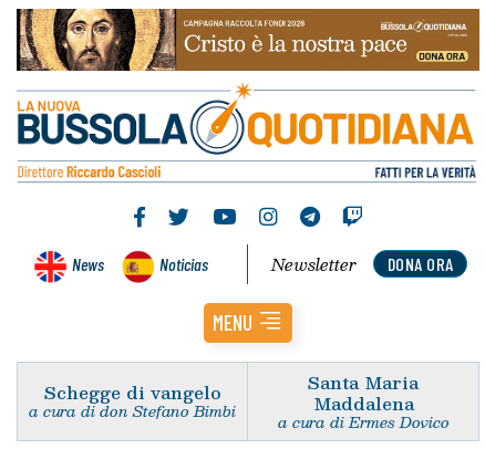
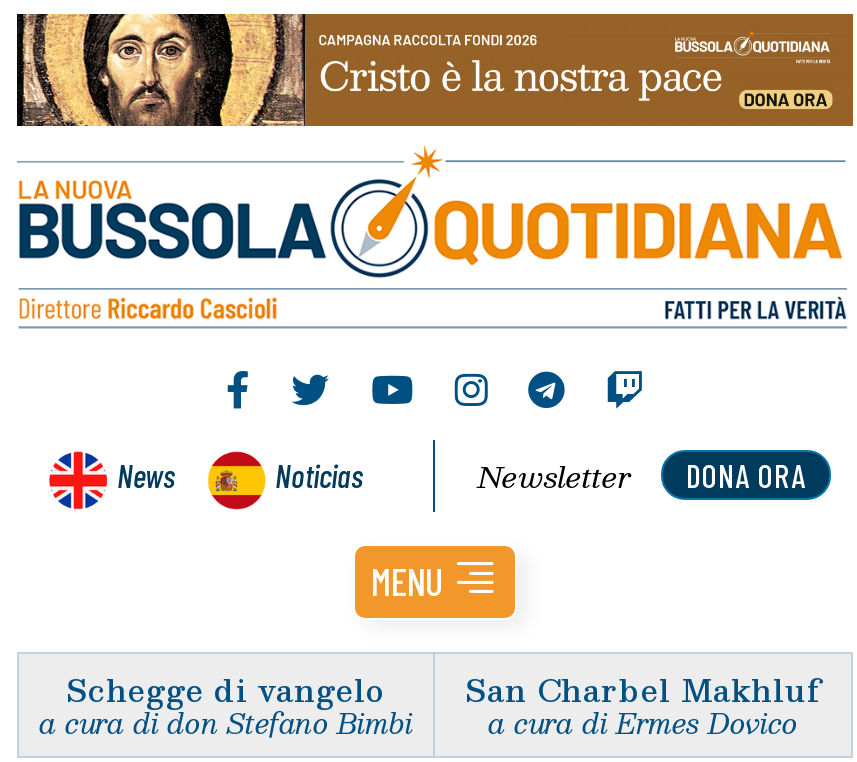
- Santa Maria
- Maddalena
+ San Charbel Makhluf
